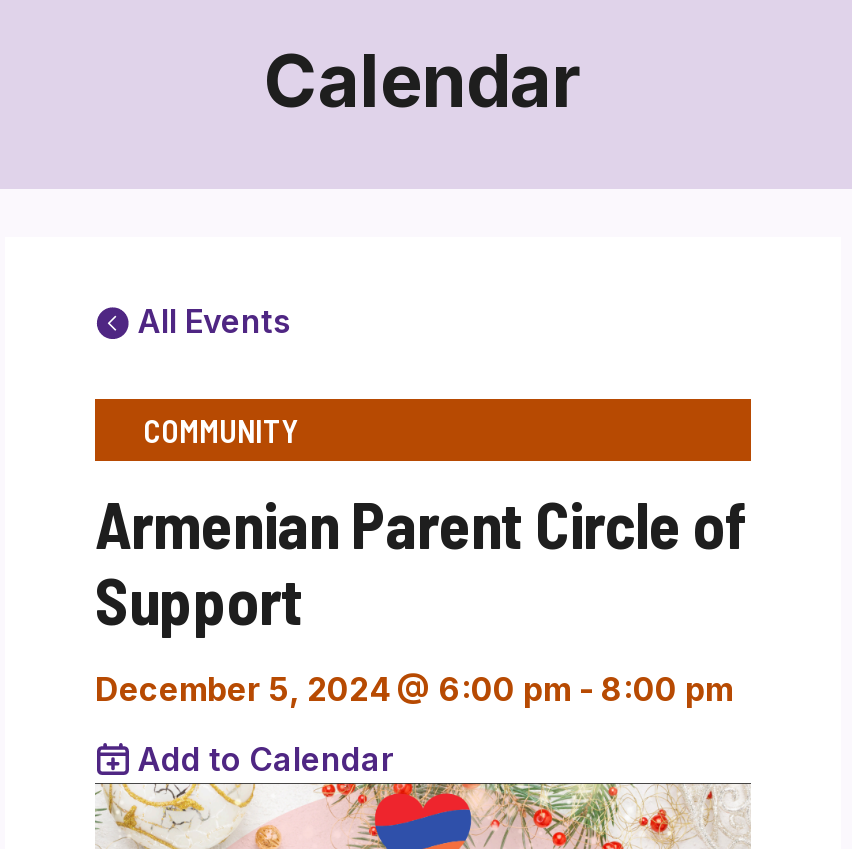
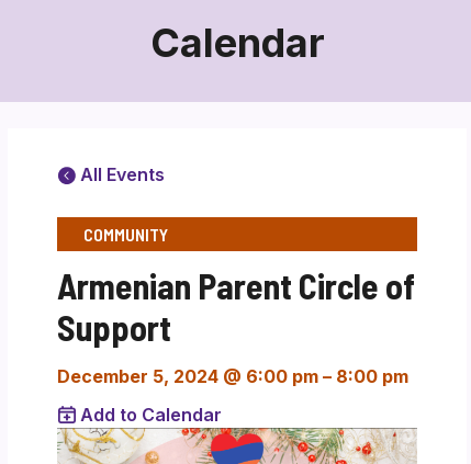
- December 5, 2024 @ 6:00 pm - 8:00 pm
+ December 5, 2024 @ 6:00 pm – 8:00 pm
